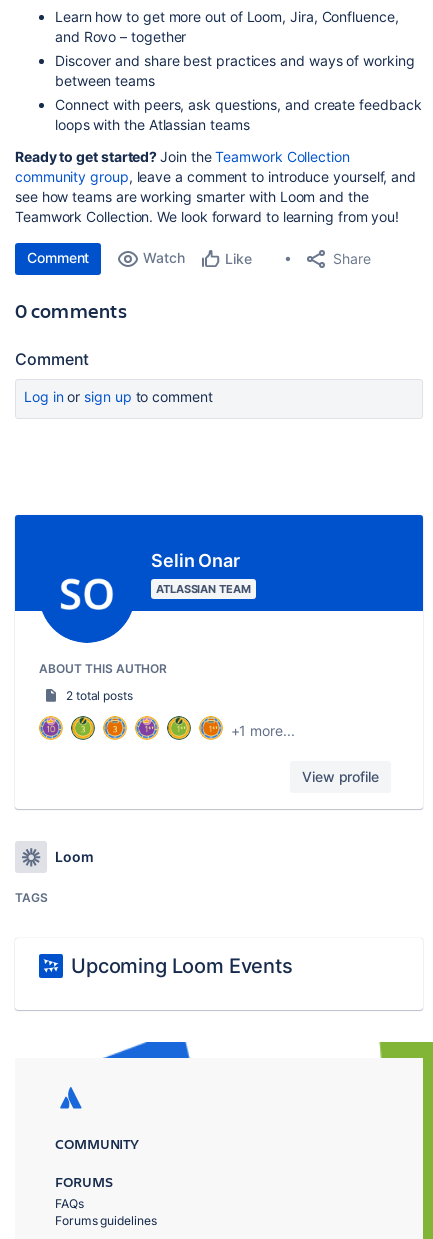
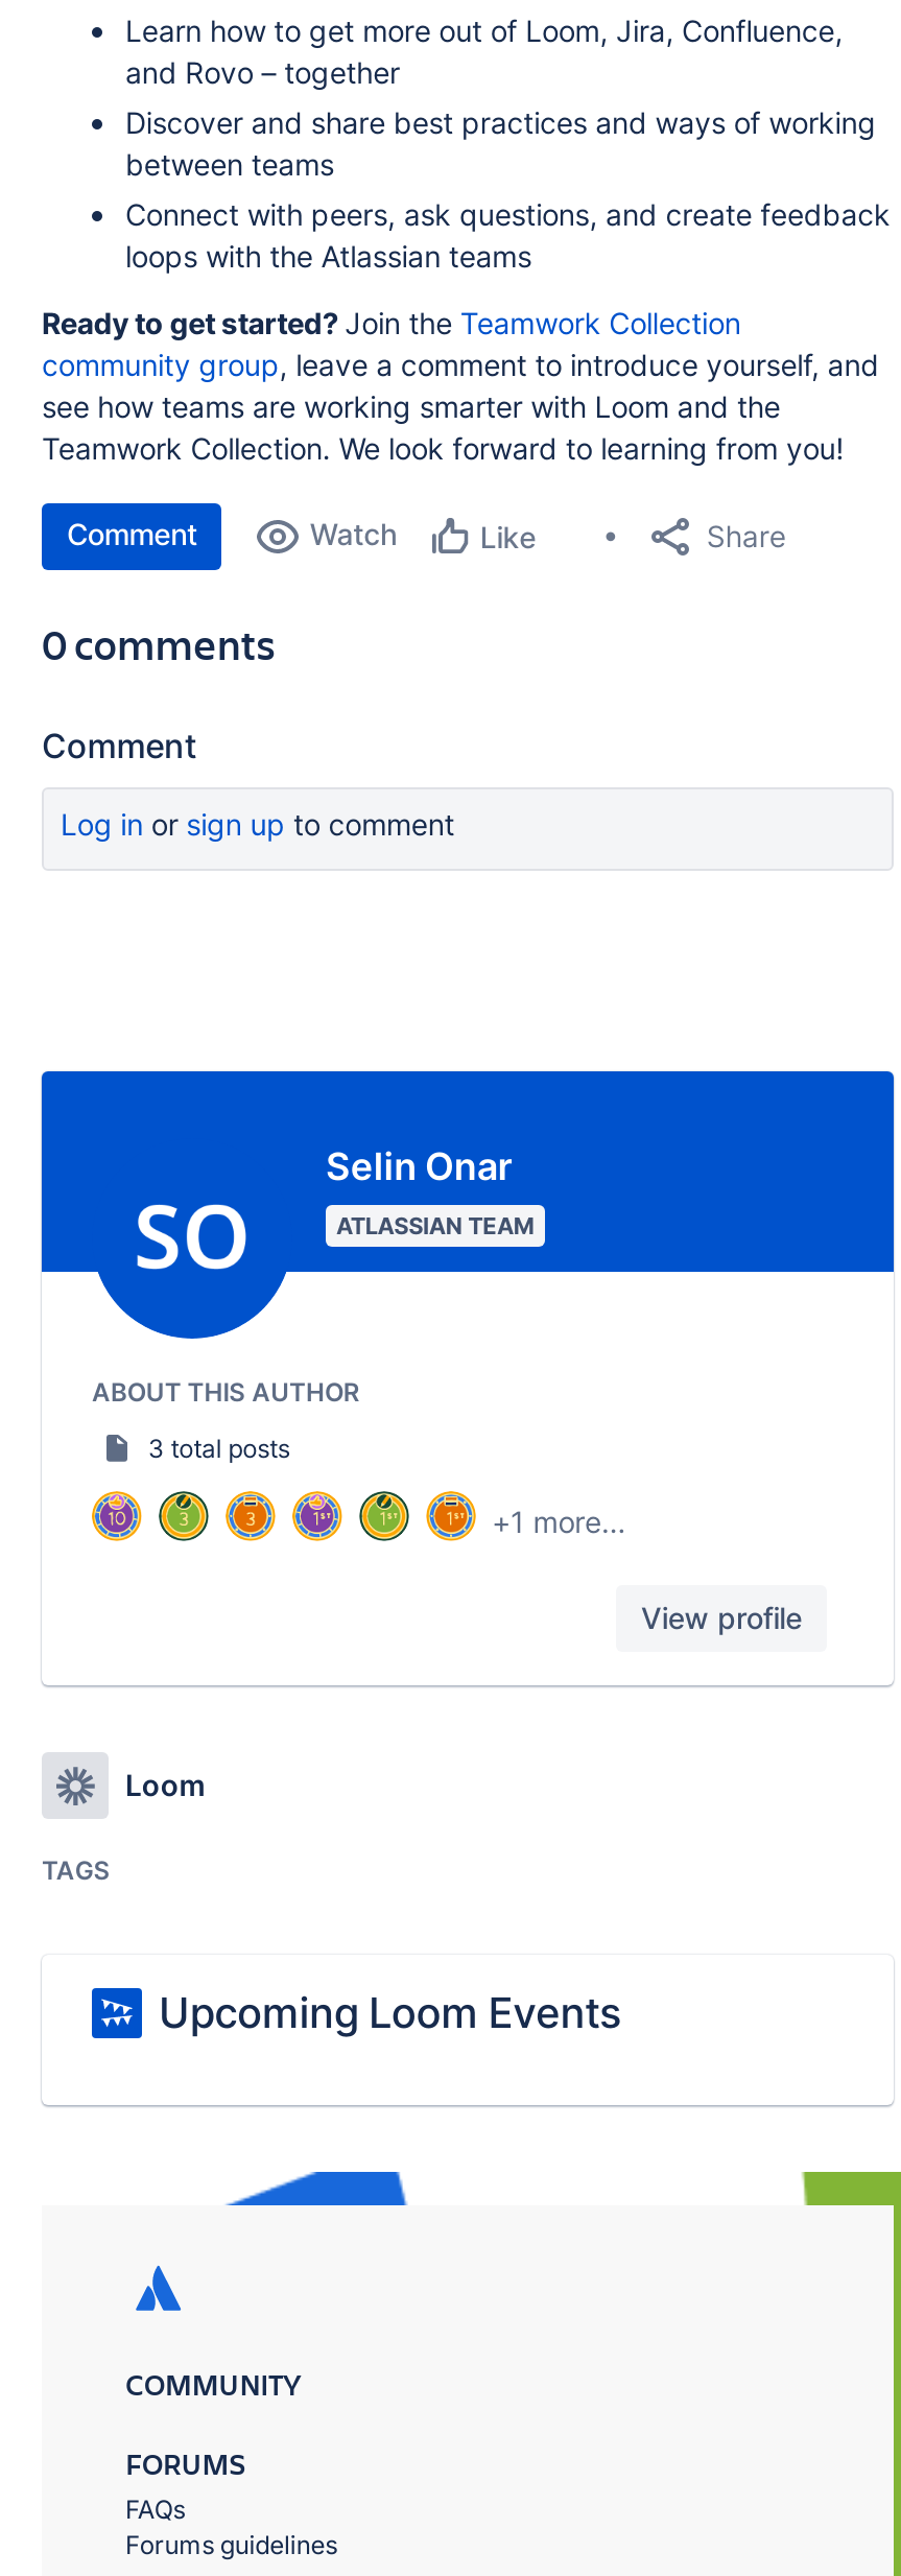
- 2 total posts
+ 3 total posts
